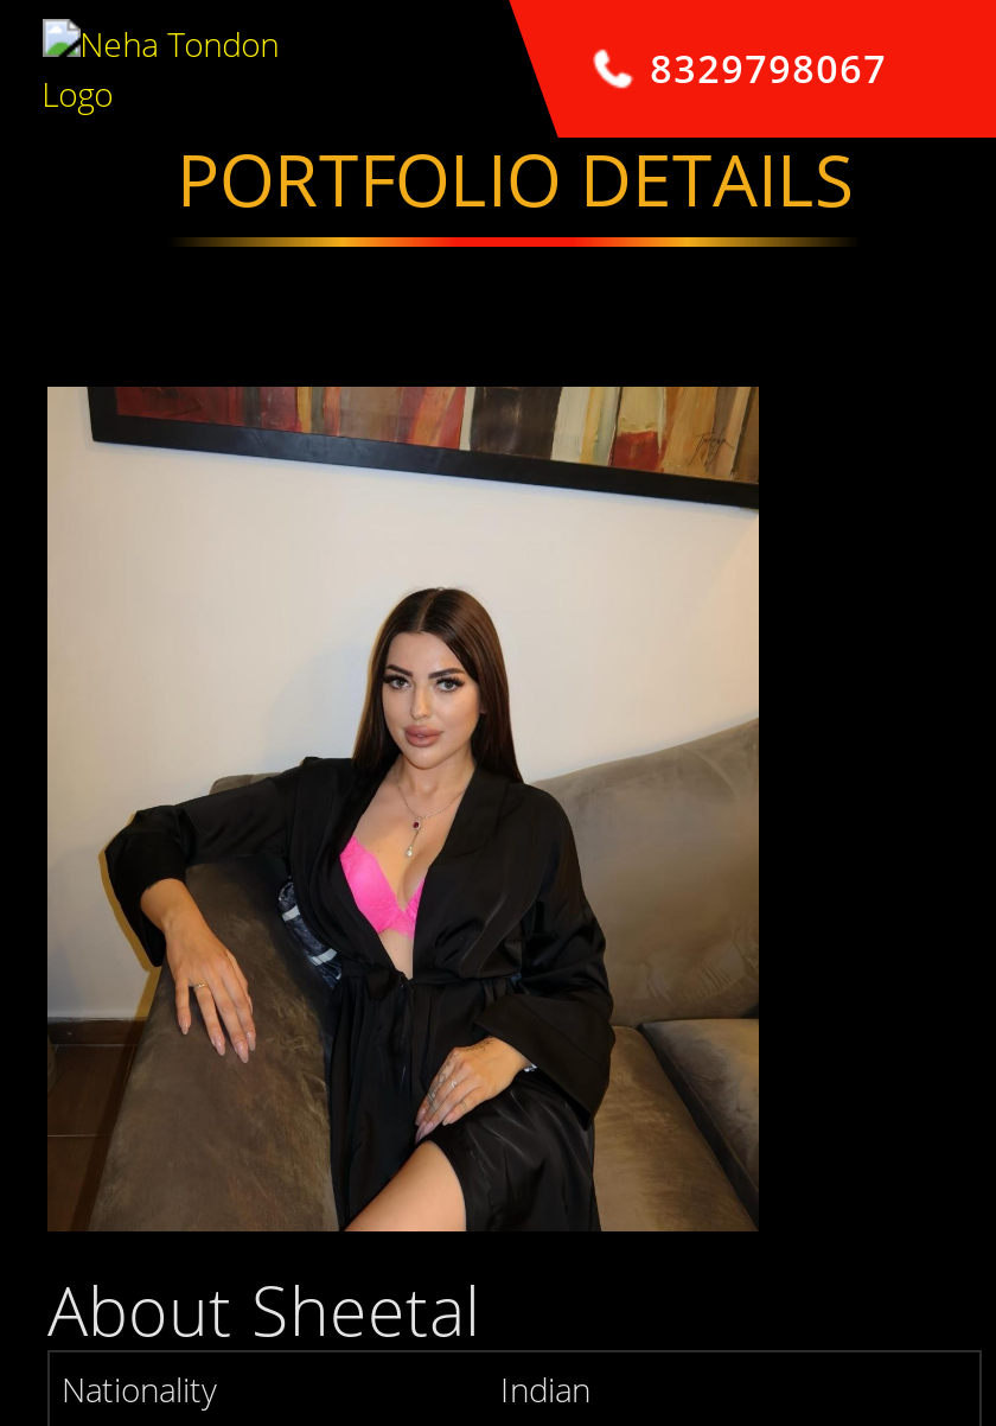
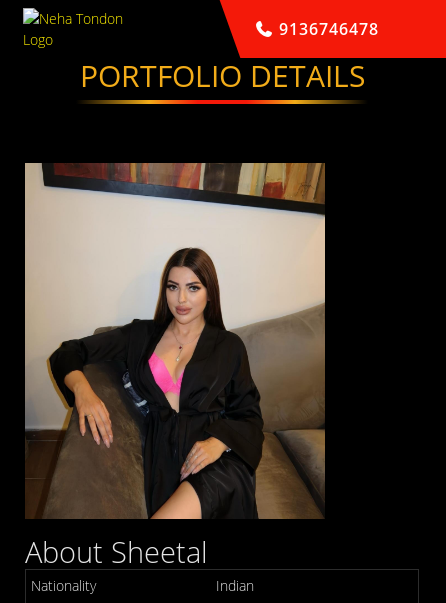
- 8329798067
+ 9136746478
